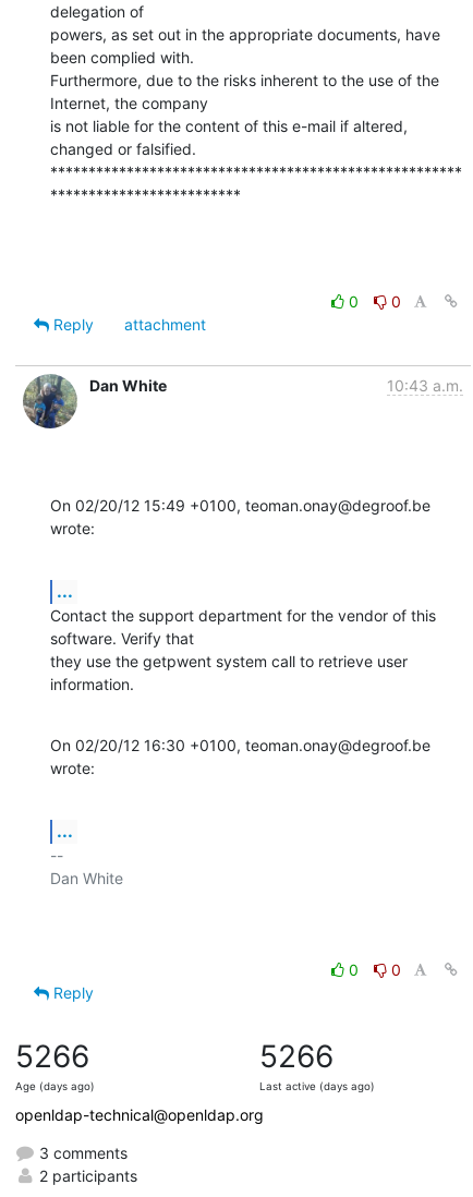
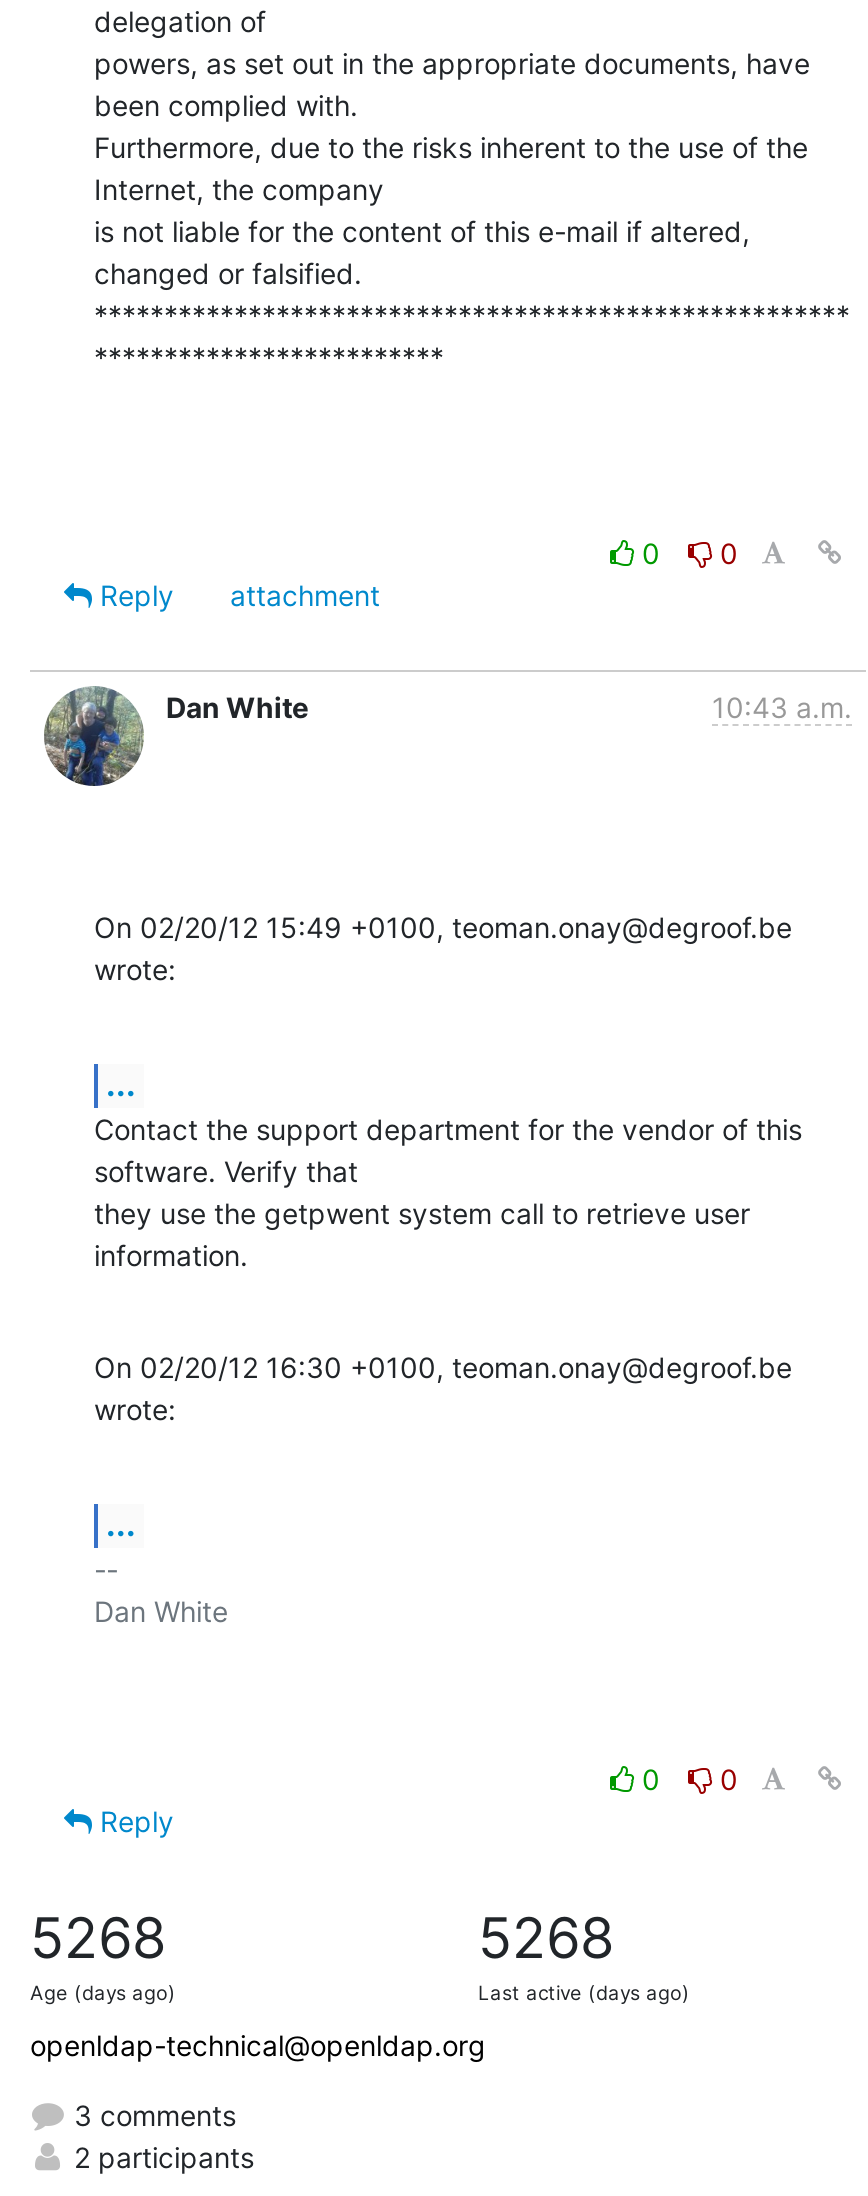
- 5266
+ 5268

- 5266
+ 5268
